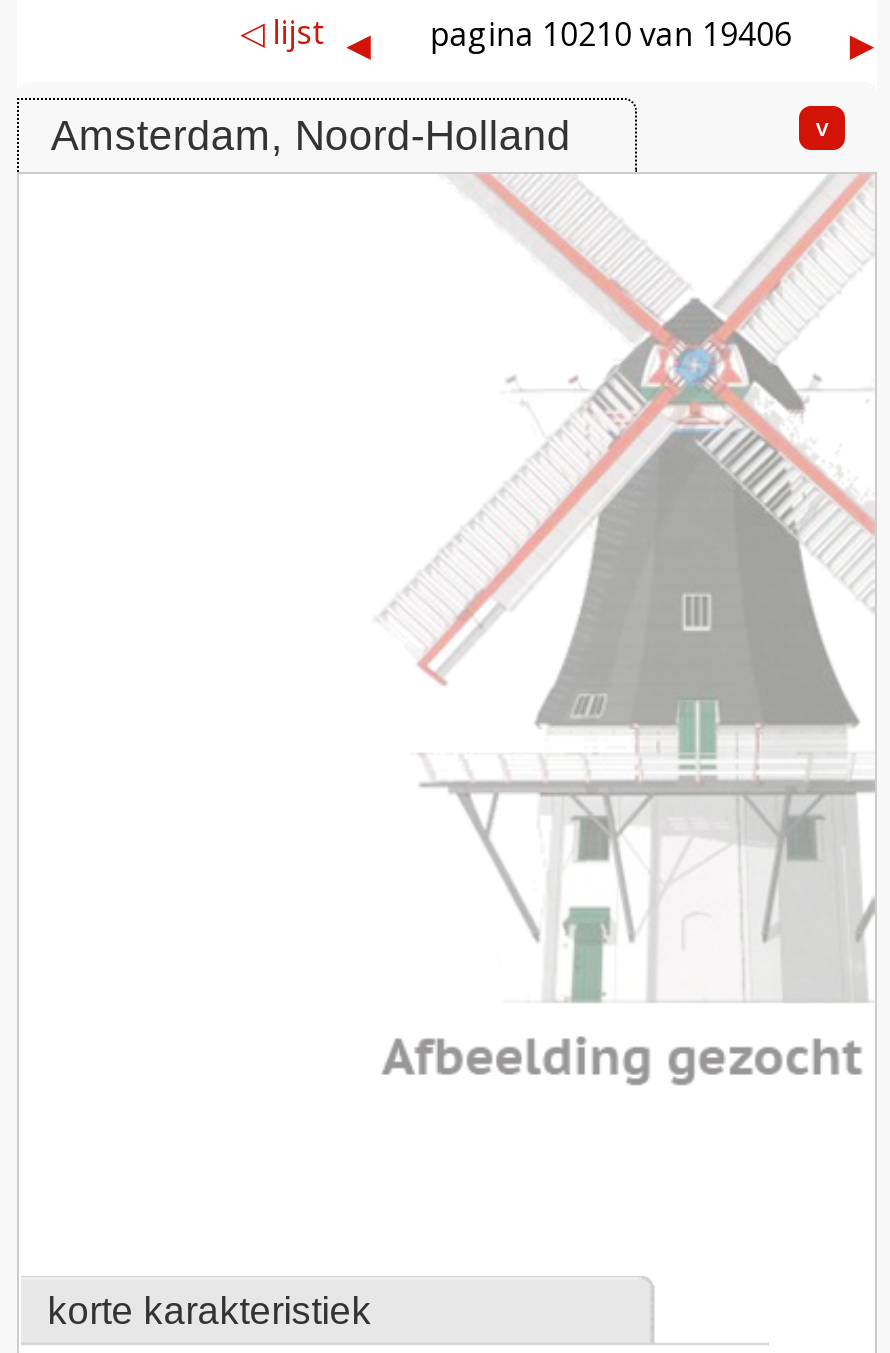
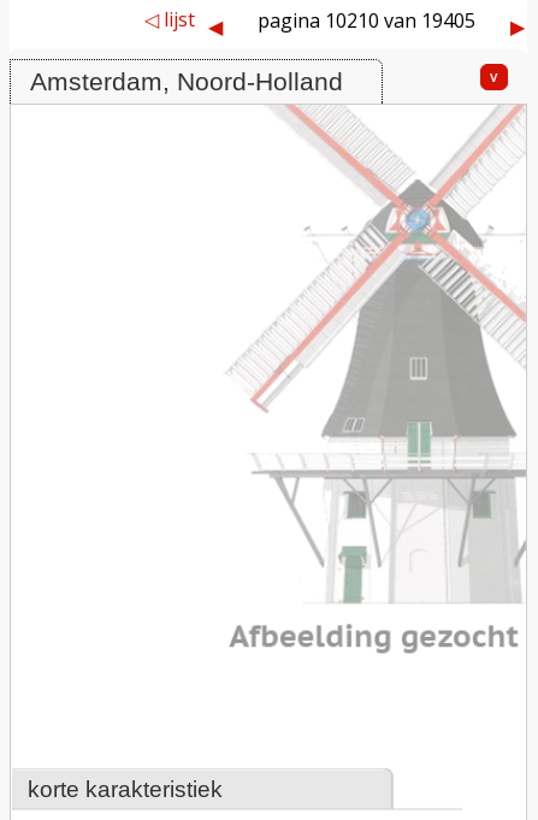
- pagina 10210 van 19406
+ pagina 10210 van 19405
